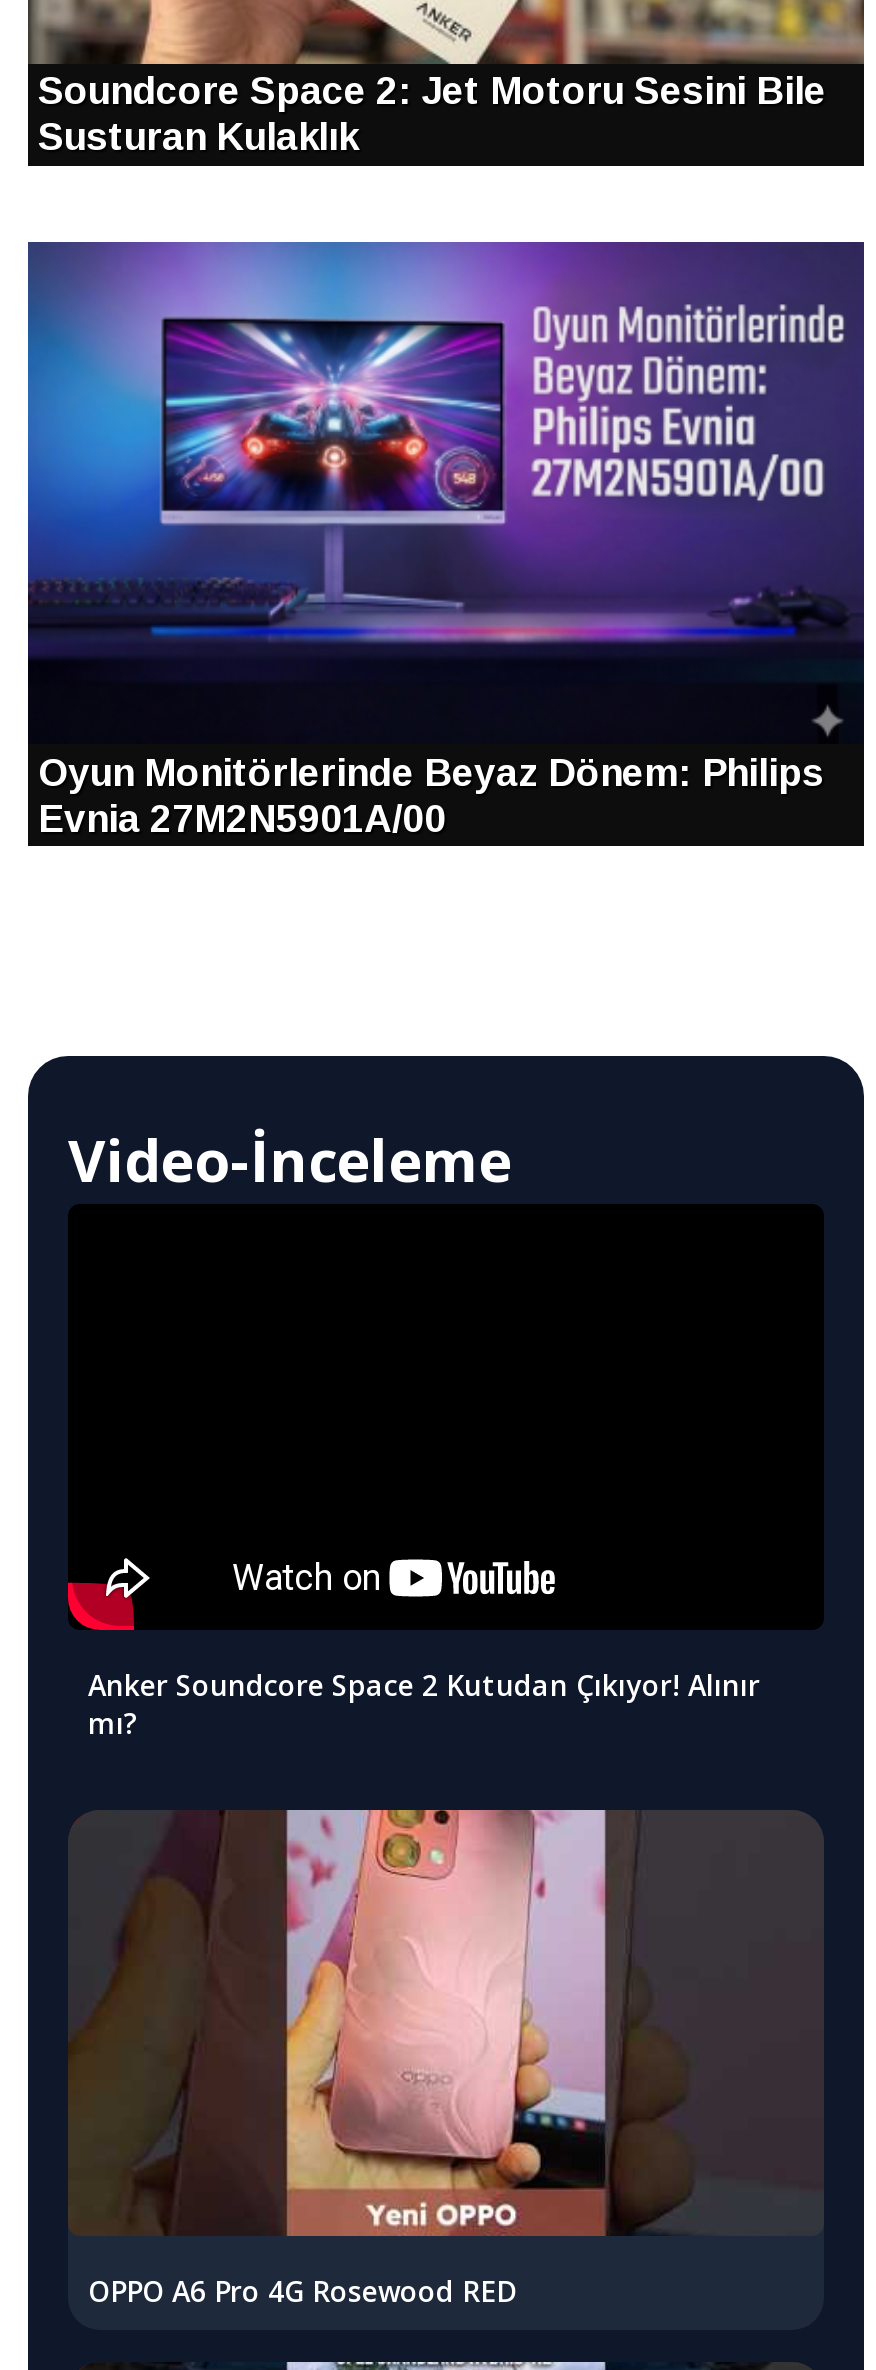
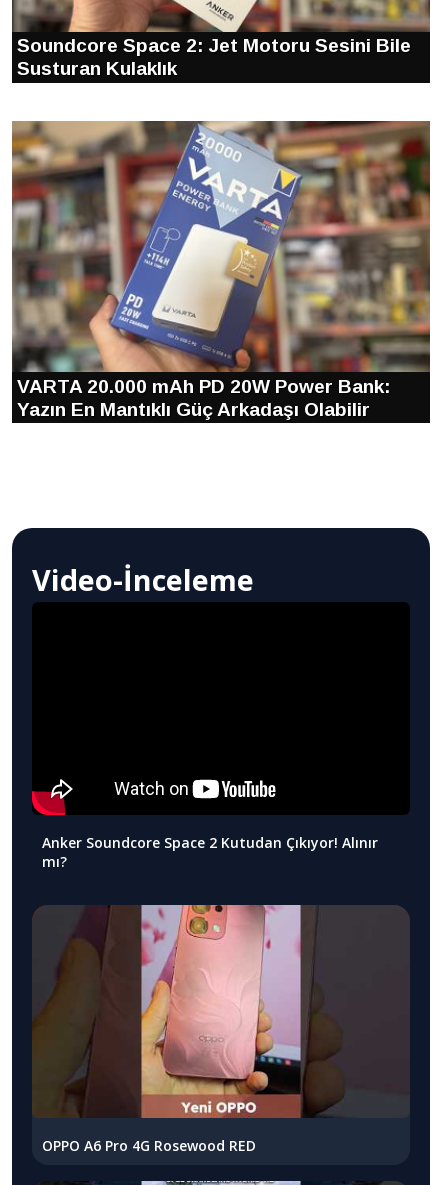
- [image]
- Oyun Monitörlerinde Beyaz Dönem: Philips
- Evnia 27M2N5901A/00
+ [image]
+ VARTA 20.000 mAh PD 20W Power Bank:
+ Yazın En Mantıklı Güç Arkadaşı Olabilir
